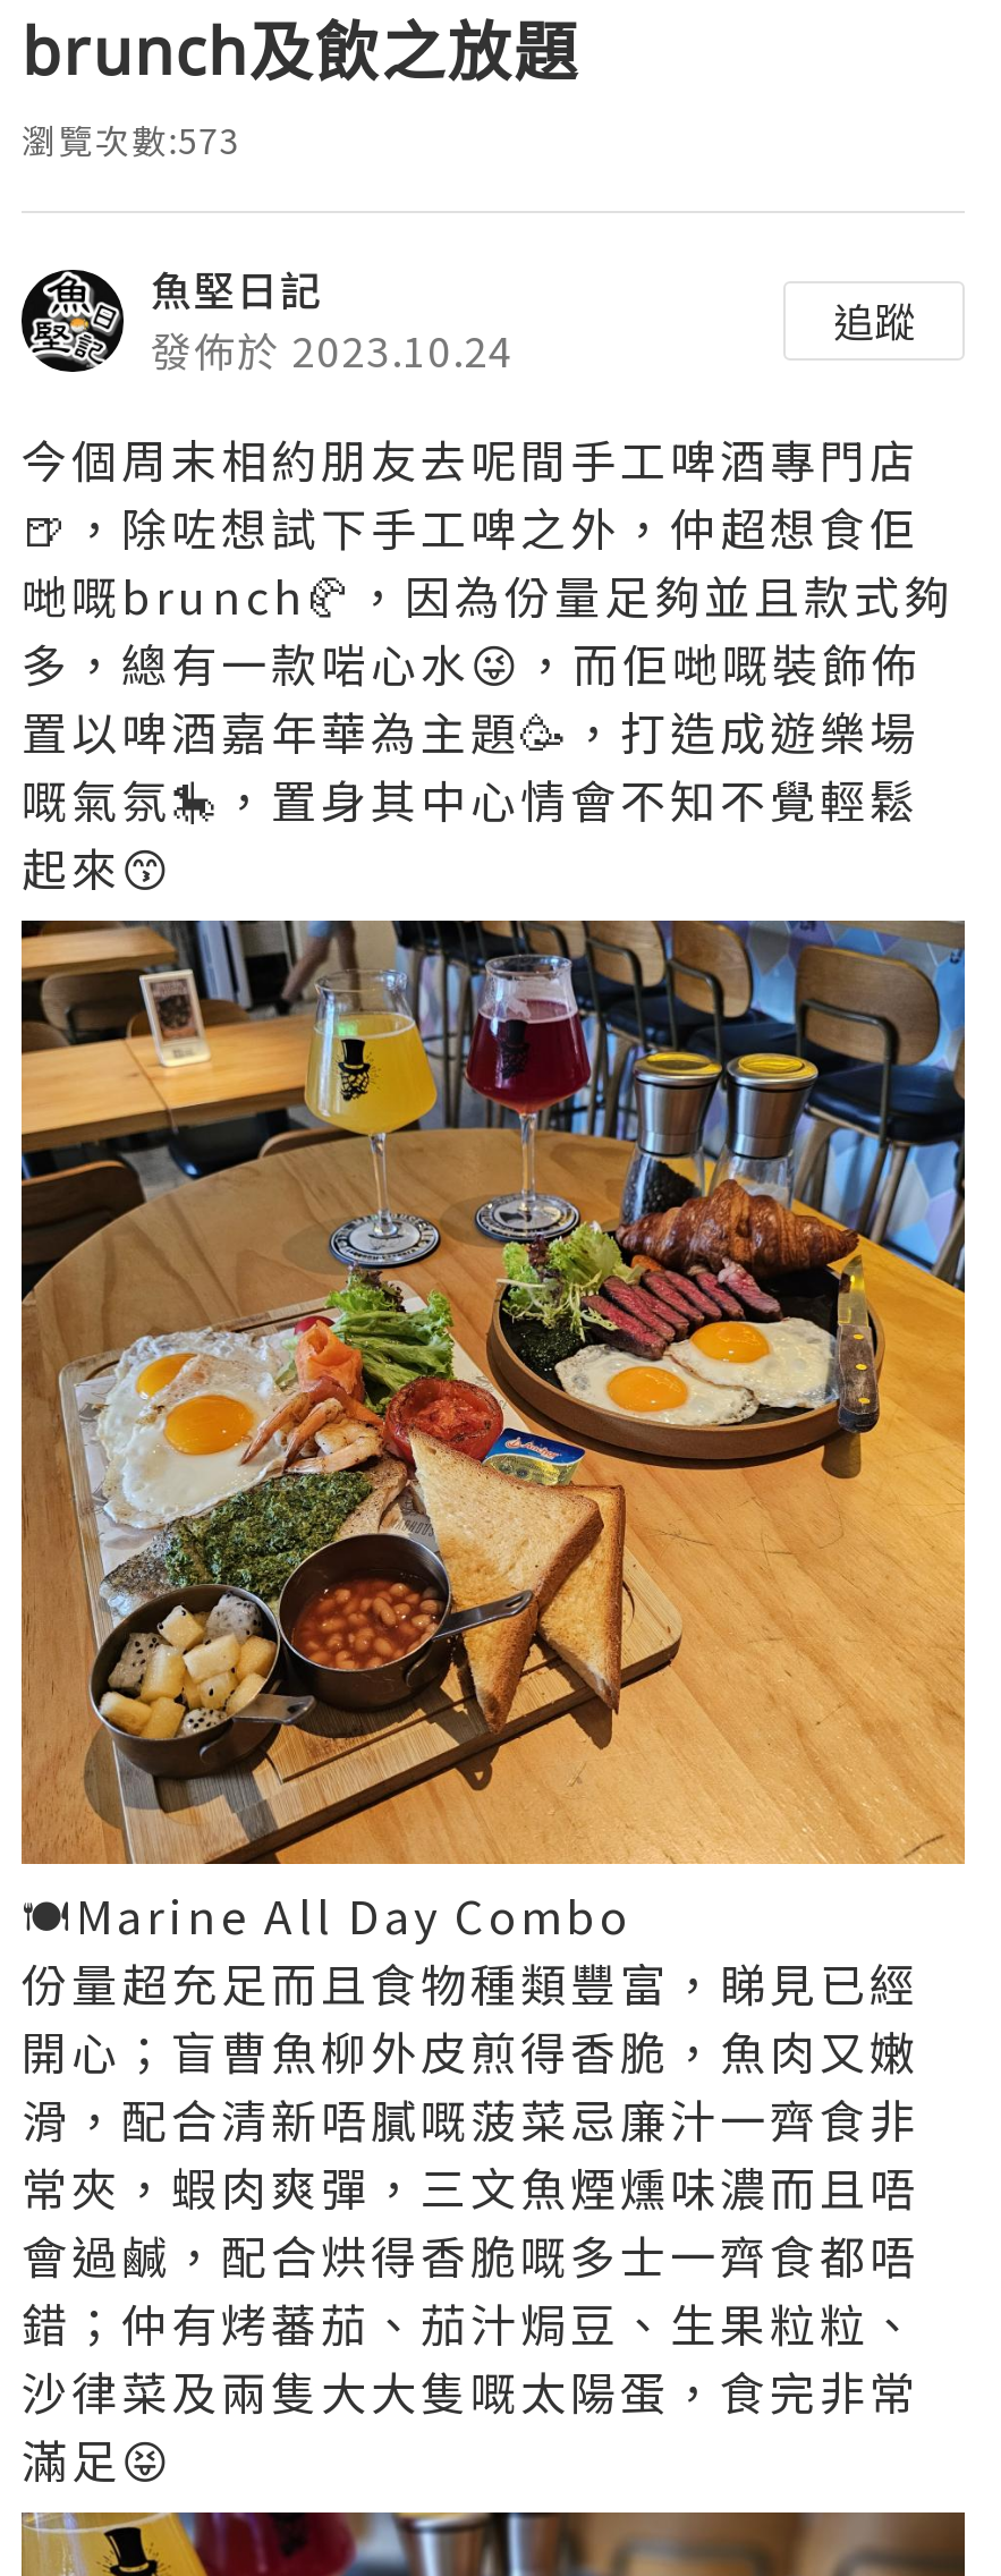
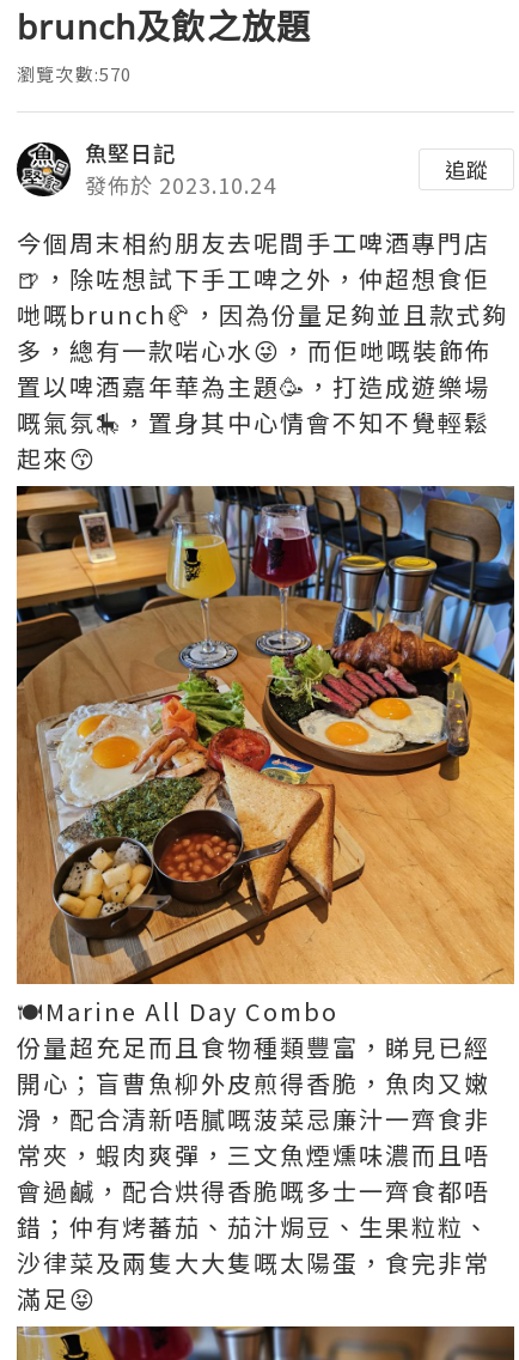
- 瀏覽次數:573
+ 瀏覽次數:570
